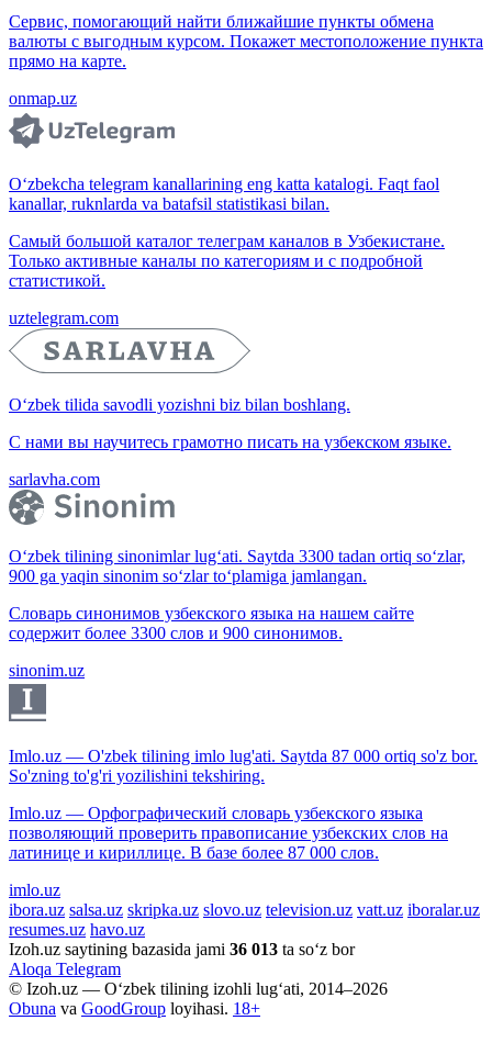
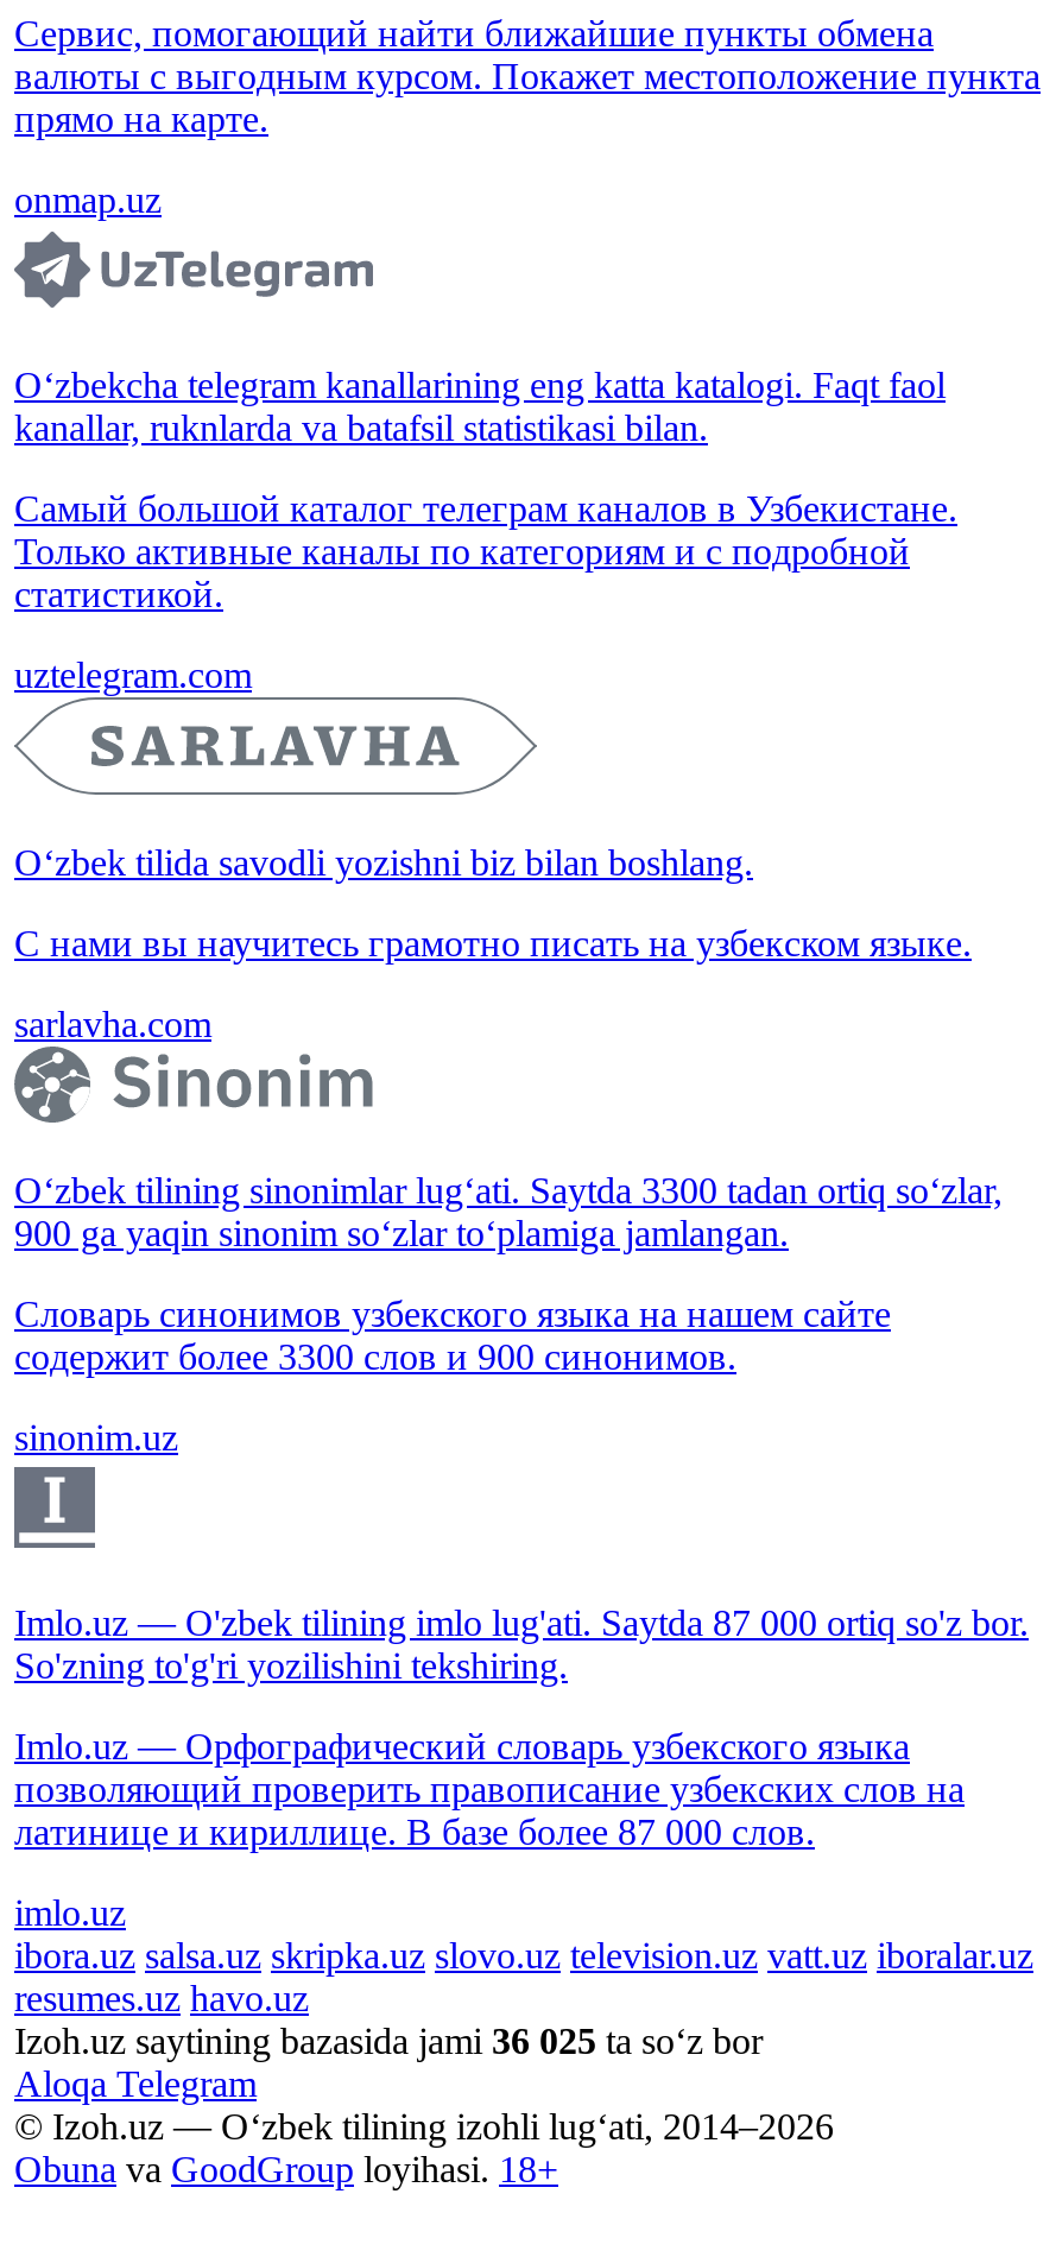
- Izoh.uz saytining bazasida jami 36 013 ta so‘z bor
+ Izoh.uz saytining bazasida jami 36 025 ta so‘z bor
